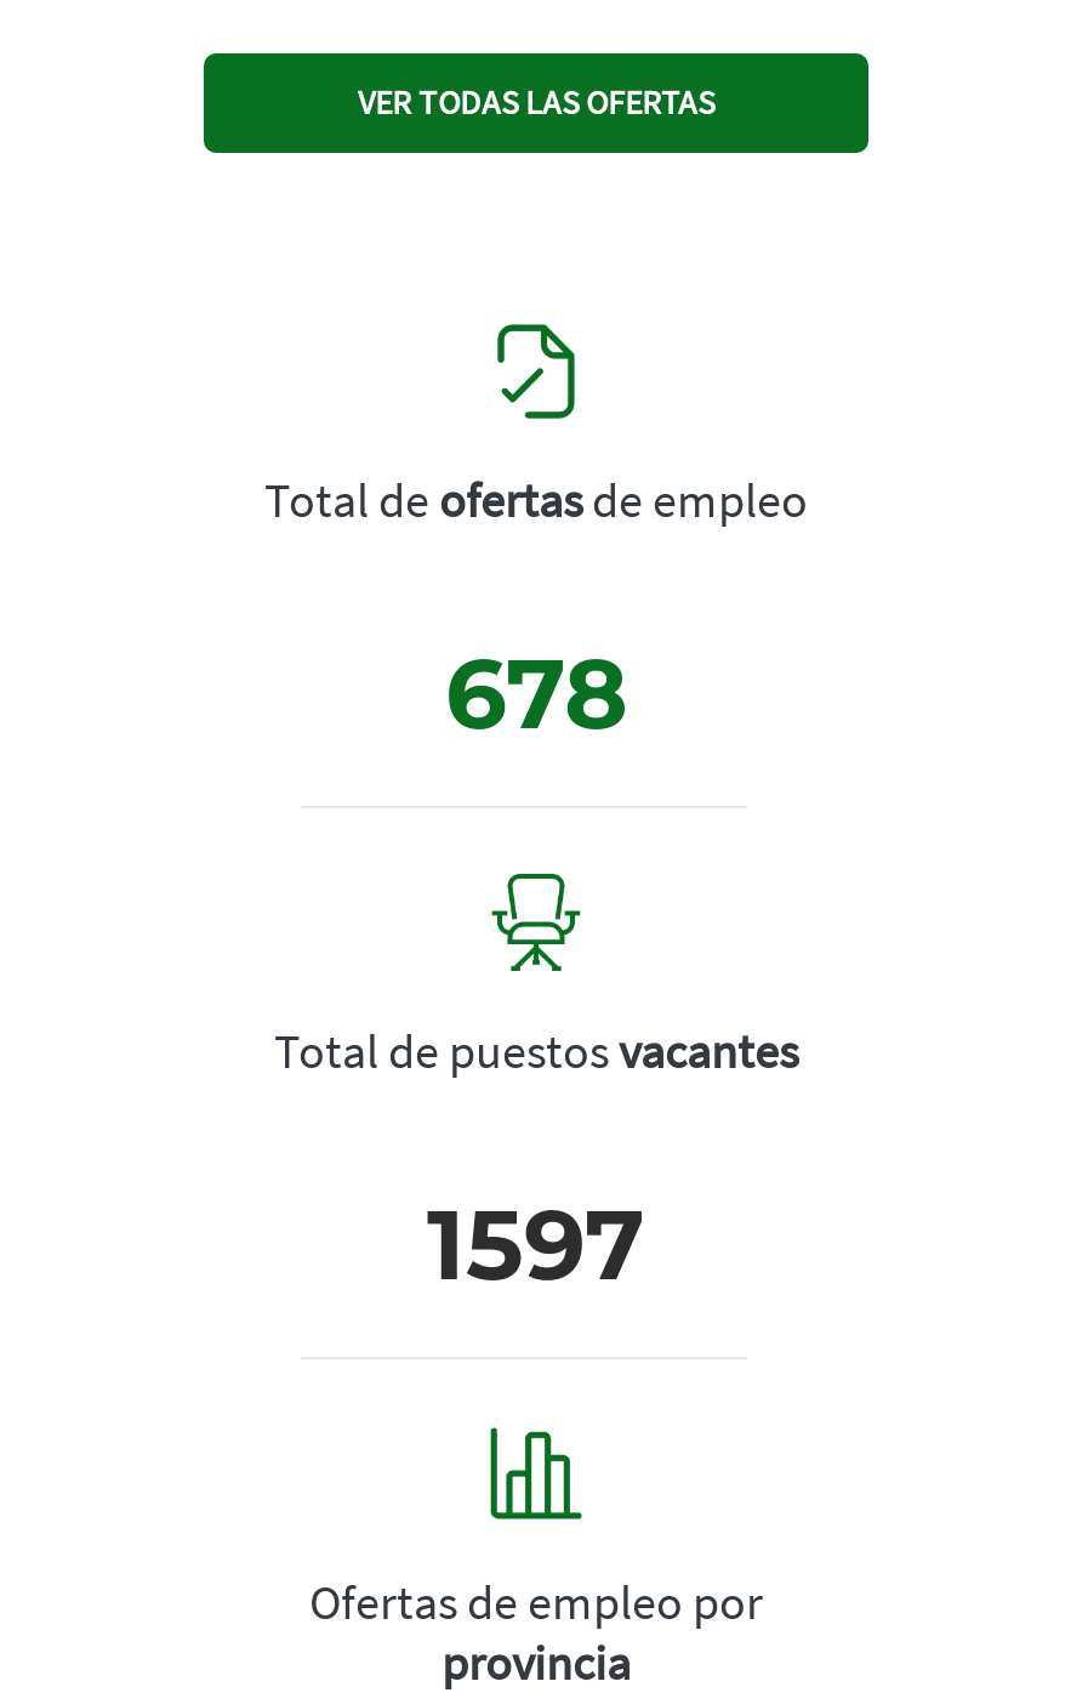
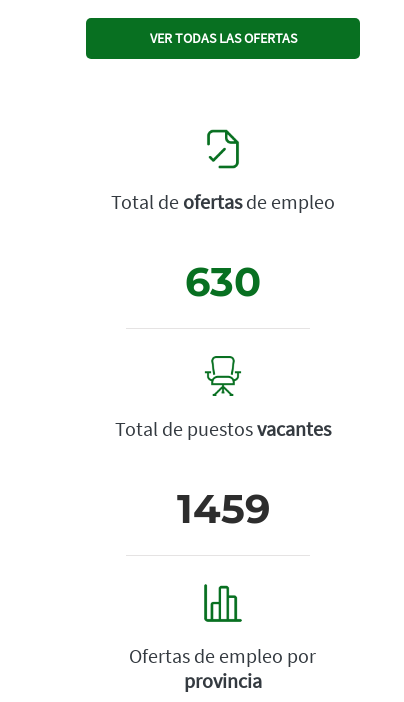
- 678
+ 630

- 1597
+ 1459
